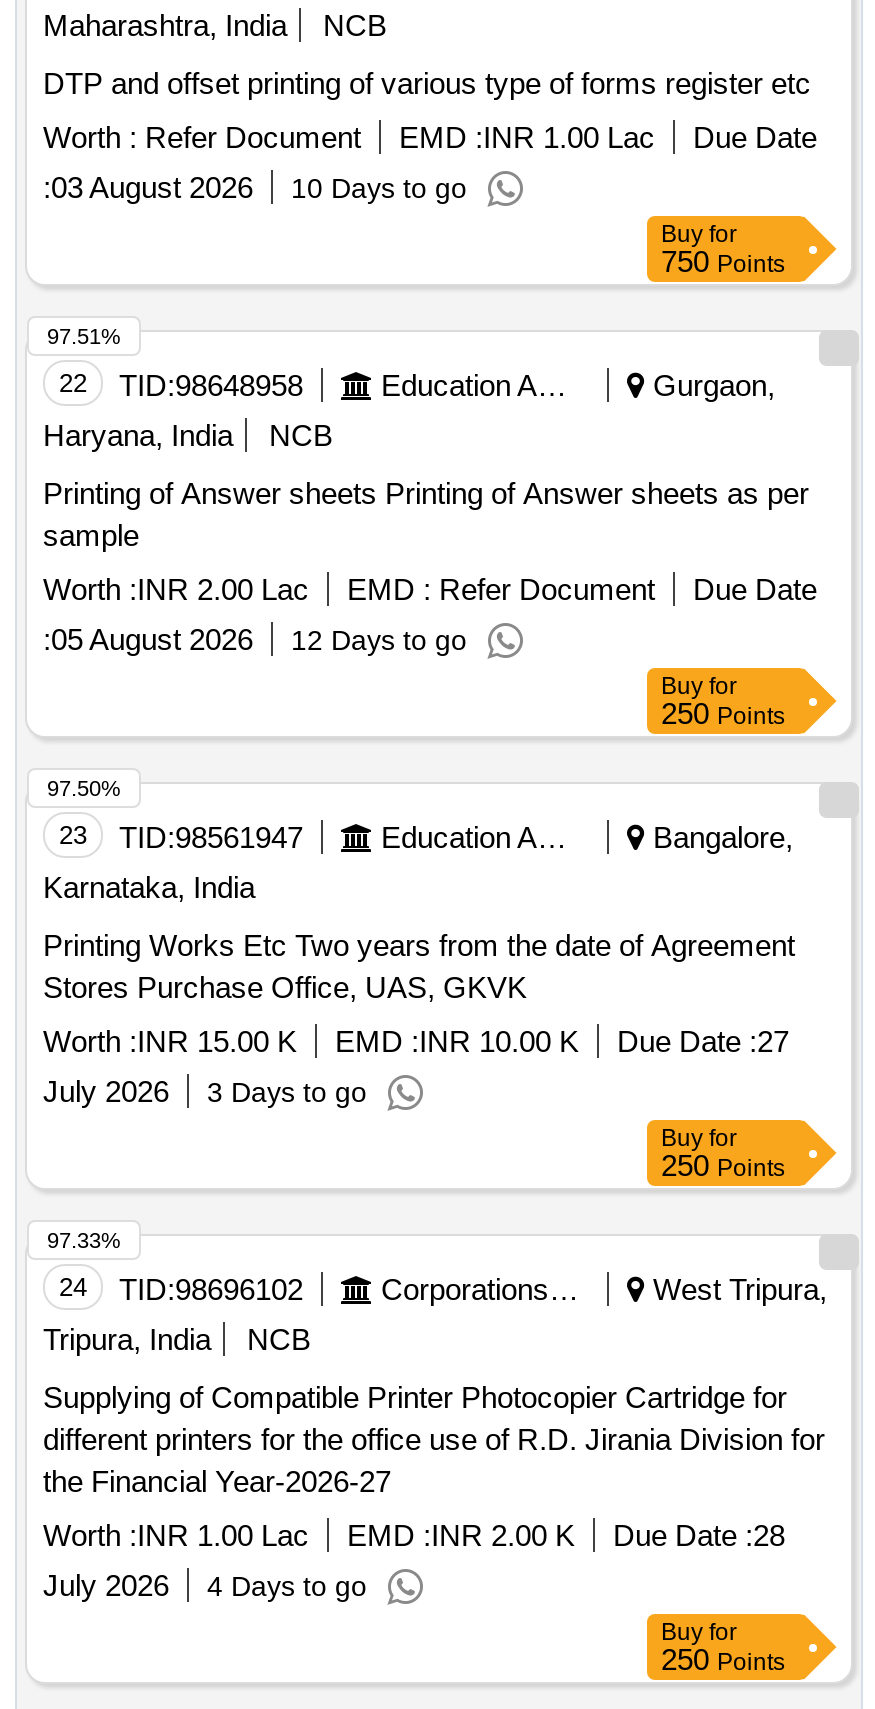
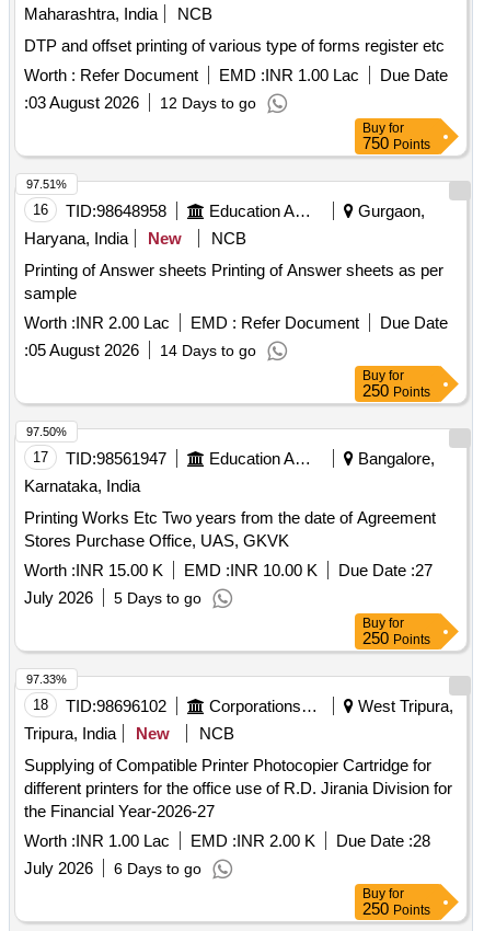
- :03 August 2026 10 Days to go
+ :03 August 2026 12 Days to go

- 22 TID:98648958
+ 16 TID:98648958

+ New

- :05 August 2026 12 Days to go
+ :05 August 2026 14 Days to go

- 23 TID:98561947
+ 17 TID:98561947

- July 2026 3 Days to go
+ July 2026 5 Days to go

- 24 TID:98696102
+ 18 TID:98696102

+ New

- July 2026 4 Days to go
+ July 2026 6 Days to go
